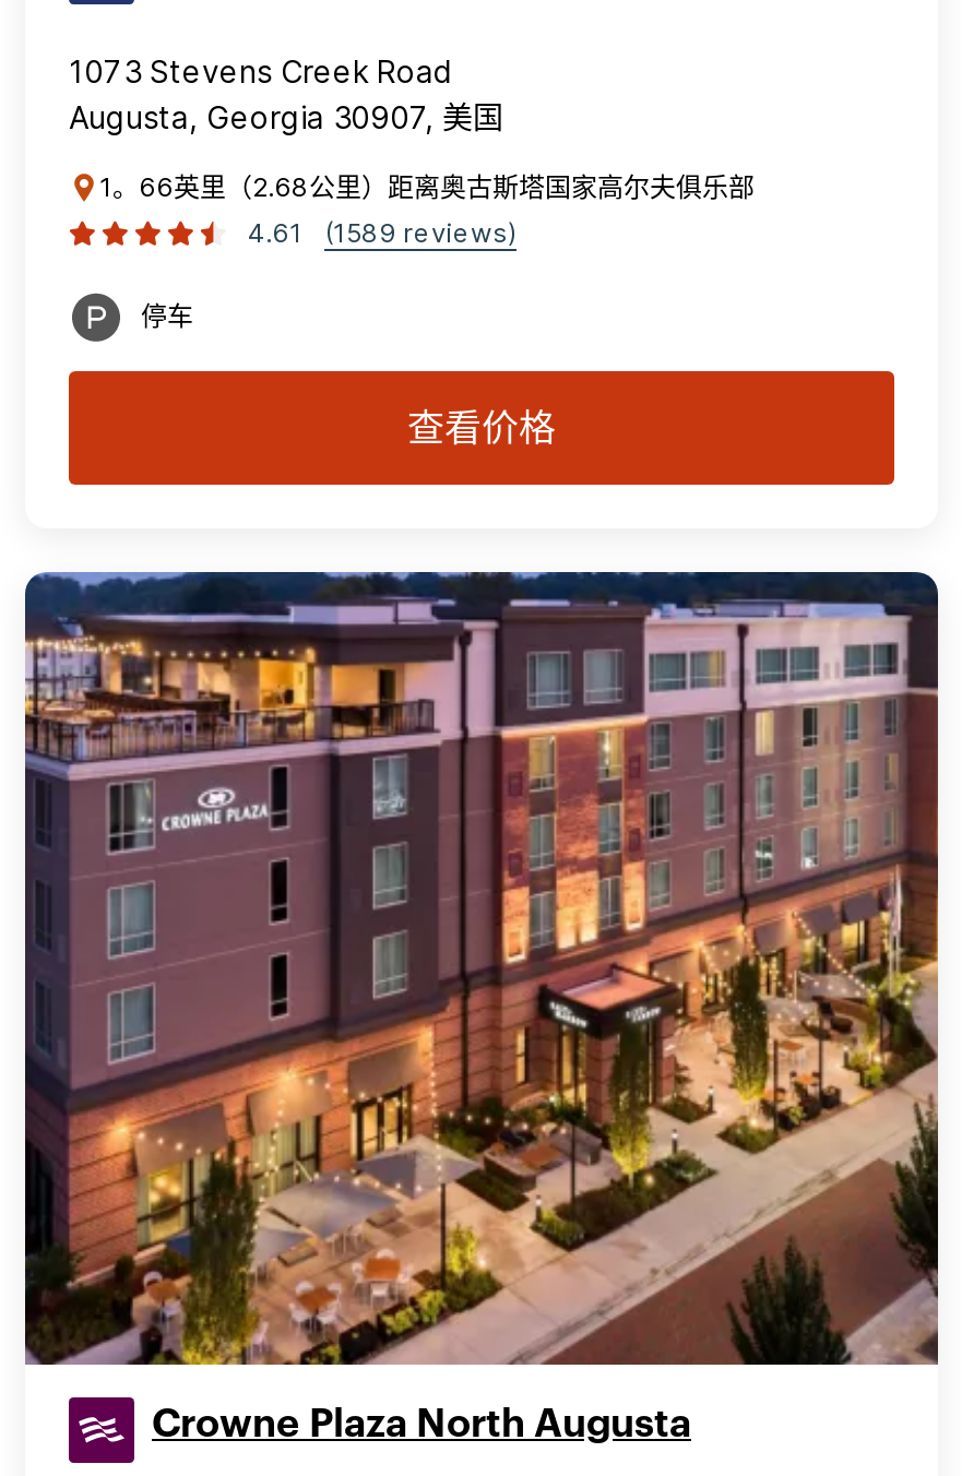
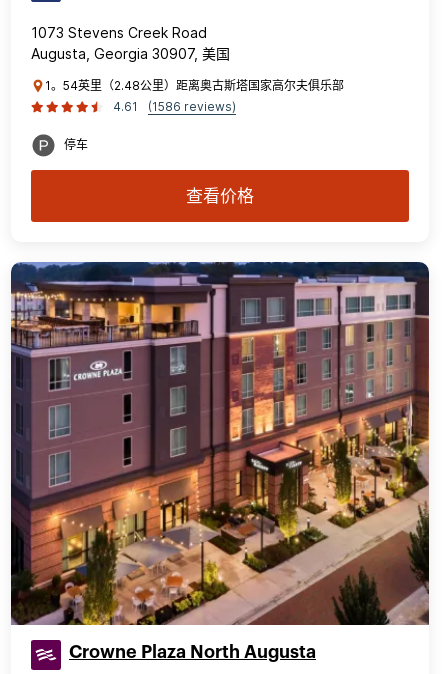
- 1。66英里（2.68公里）距离奥古斯塔国家高尔夫俱乐部
+ 1。54英里（2.48公里）距离奥古斯塔国家高尔夫俱乐部

- 4.61 (1589 reviews)
+ 4.61 (1586 reviews)
